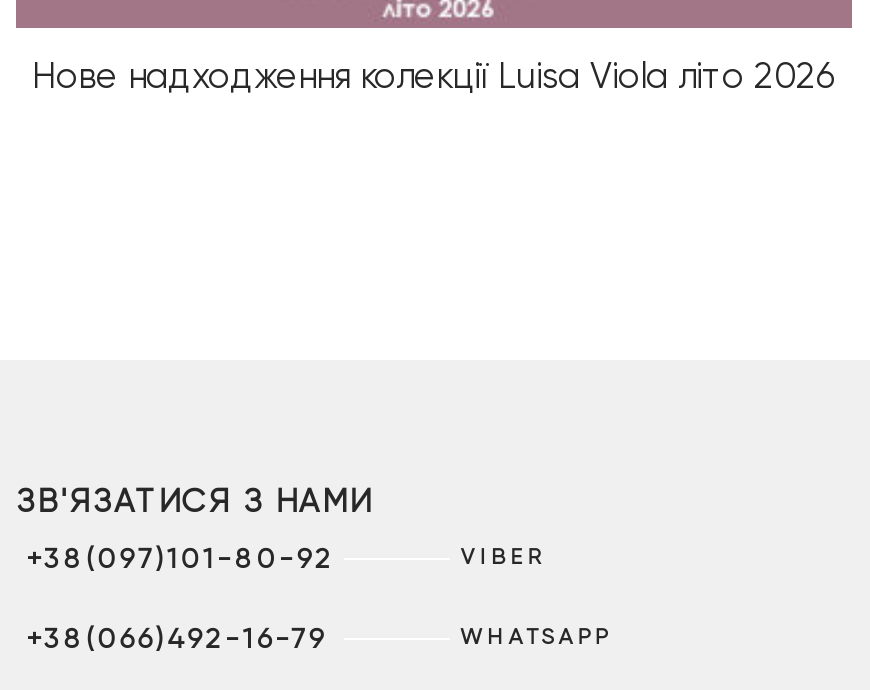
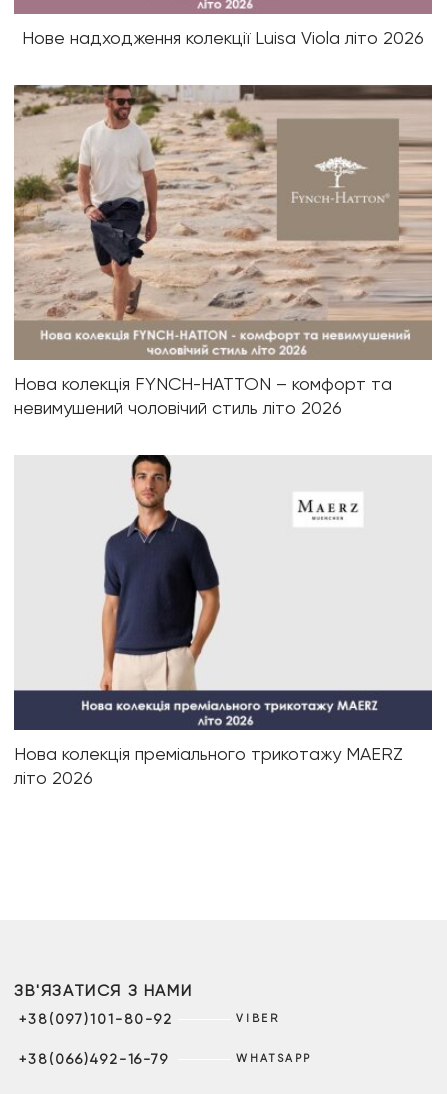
+ [image]
+ Нова колекція преміального трикотажу MAERZ
+ літо 2026

+ [image]
+ Нова колекція FYNCH-HATTON – комфорт та
+ невимушений чоловічий стиль літо 2026
